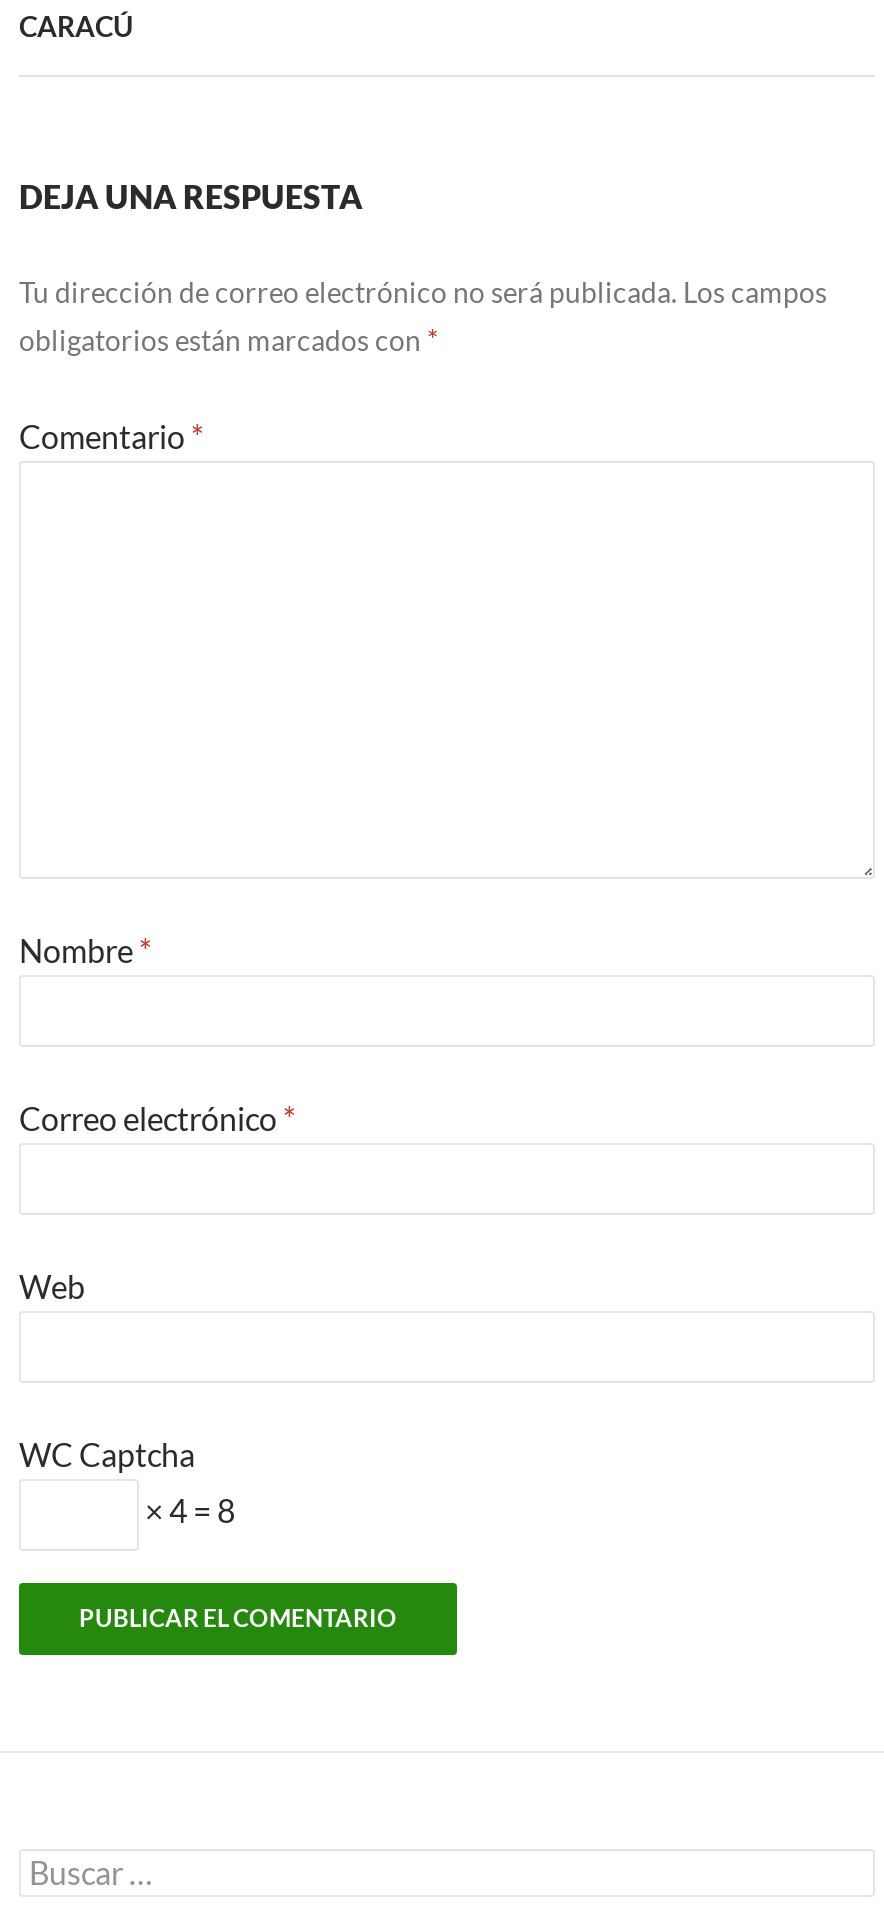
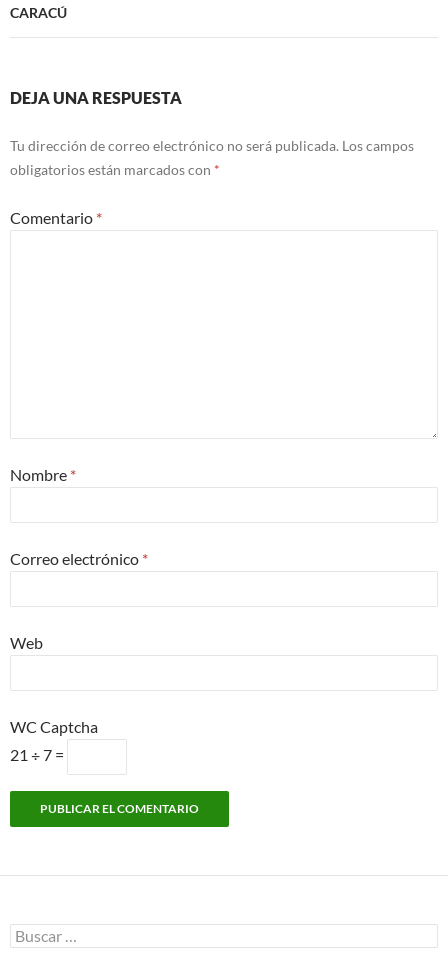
- × 4 = 8
+ 21 ÷ 7 =
